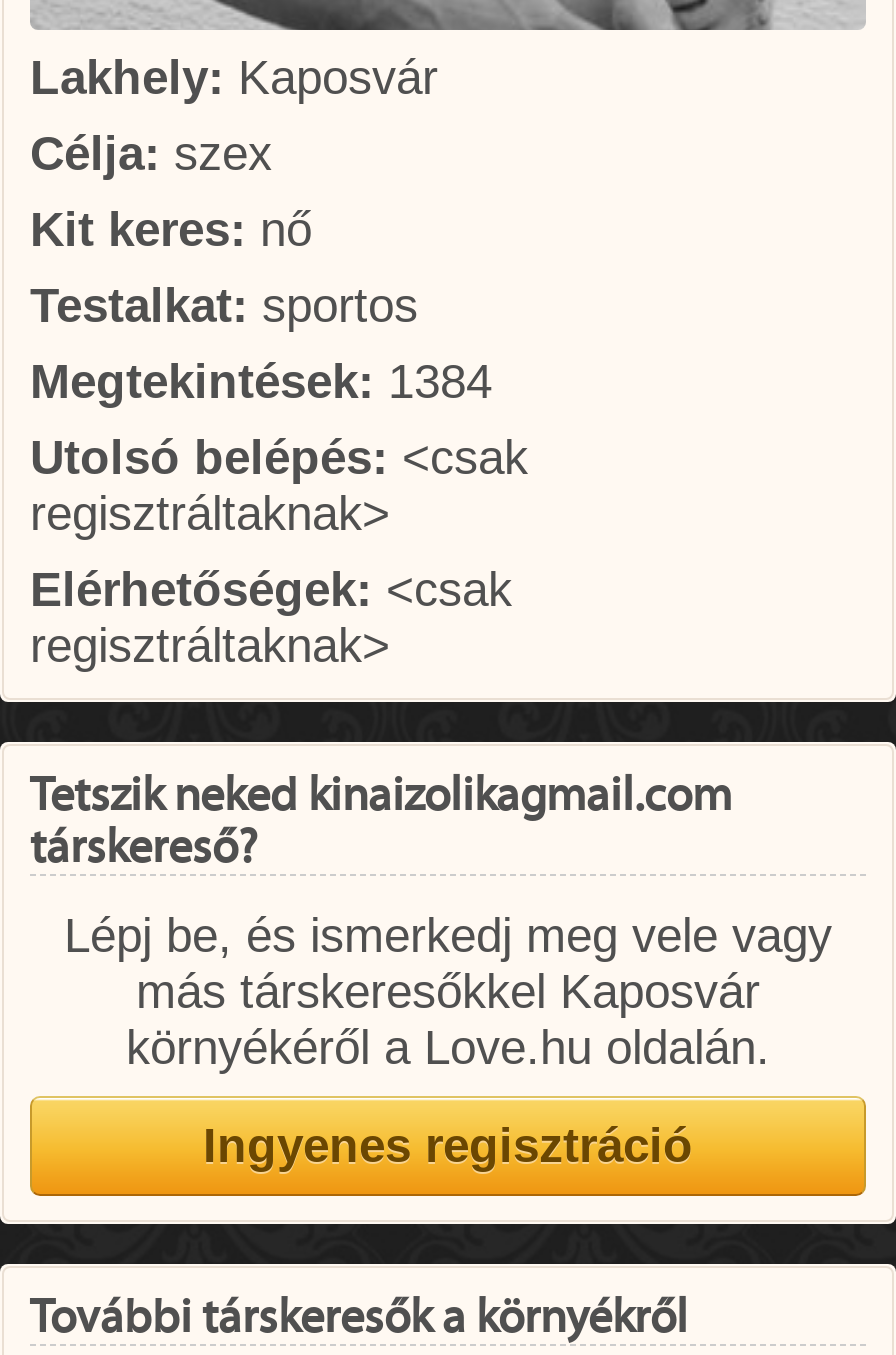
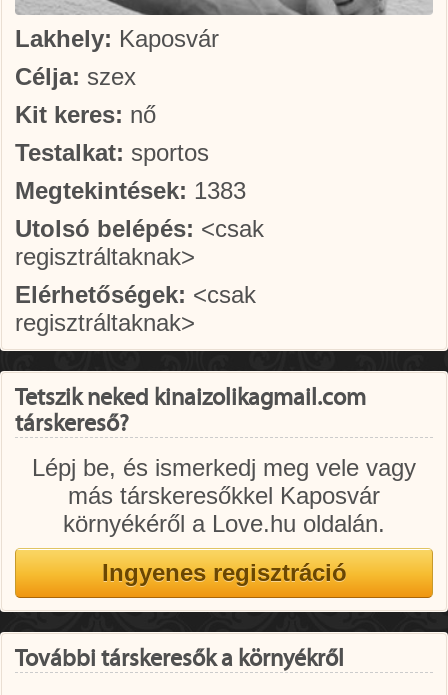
- Megtekintések: 1384
+ Megtekintések: 1383
